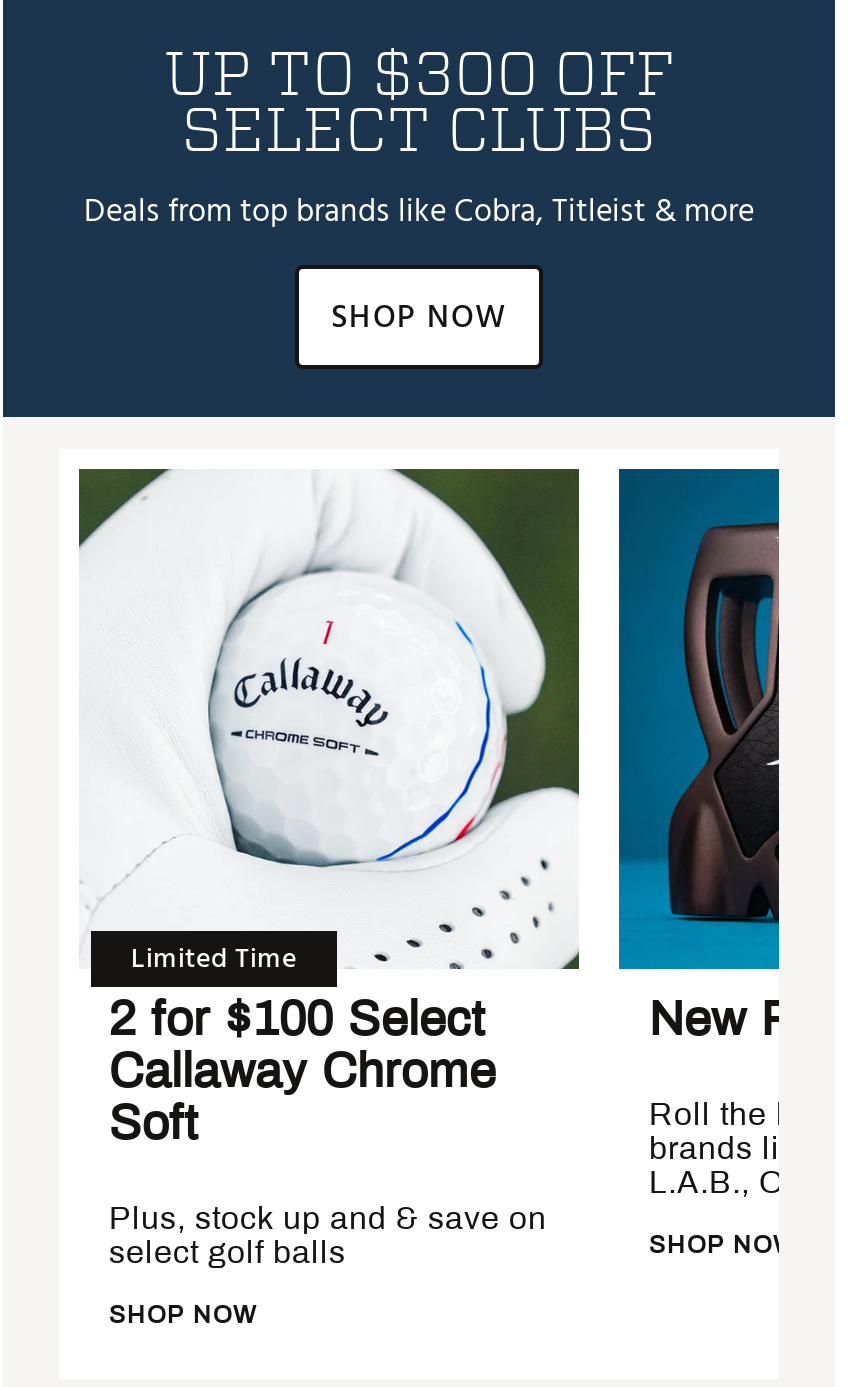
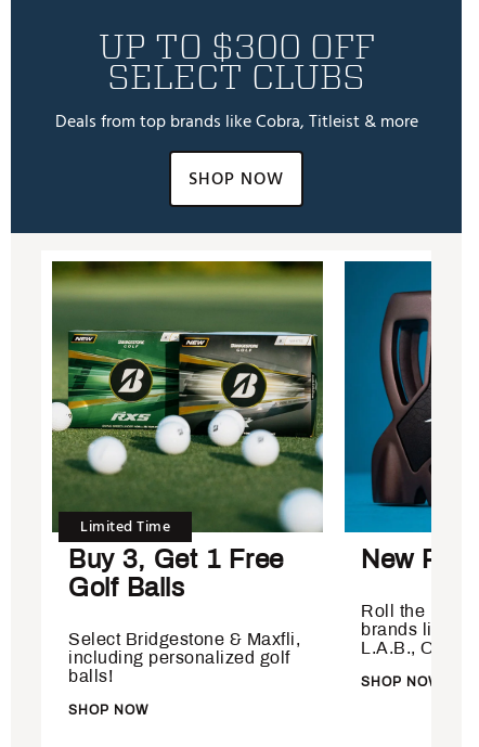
- [image]
- 2 for $100 Select
- Callaway Chrome
- Soft
+ [image]
+ Buy 3, Get 1 Free
+ Golf Balls

- Plus, stock up and & save on
- select golf balls
+ Select Bridgestone & Maxfli,
+ including personalized golf
+ balls!
